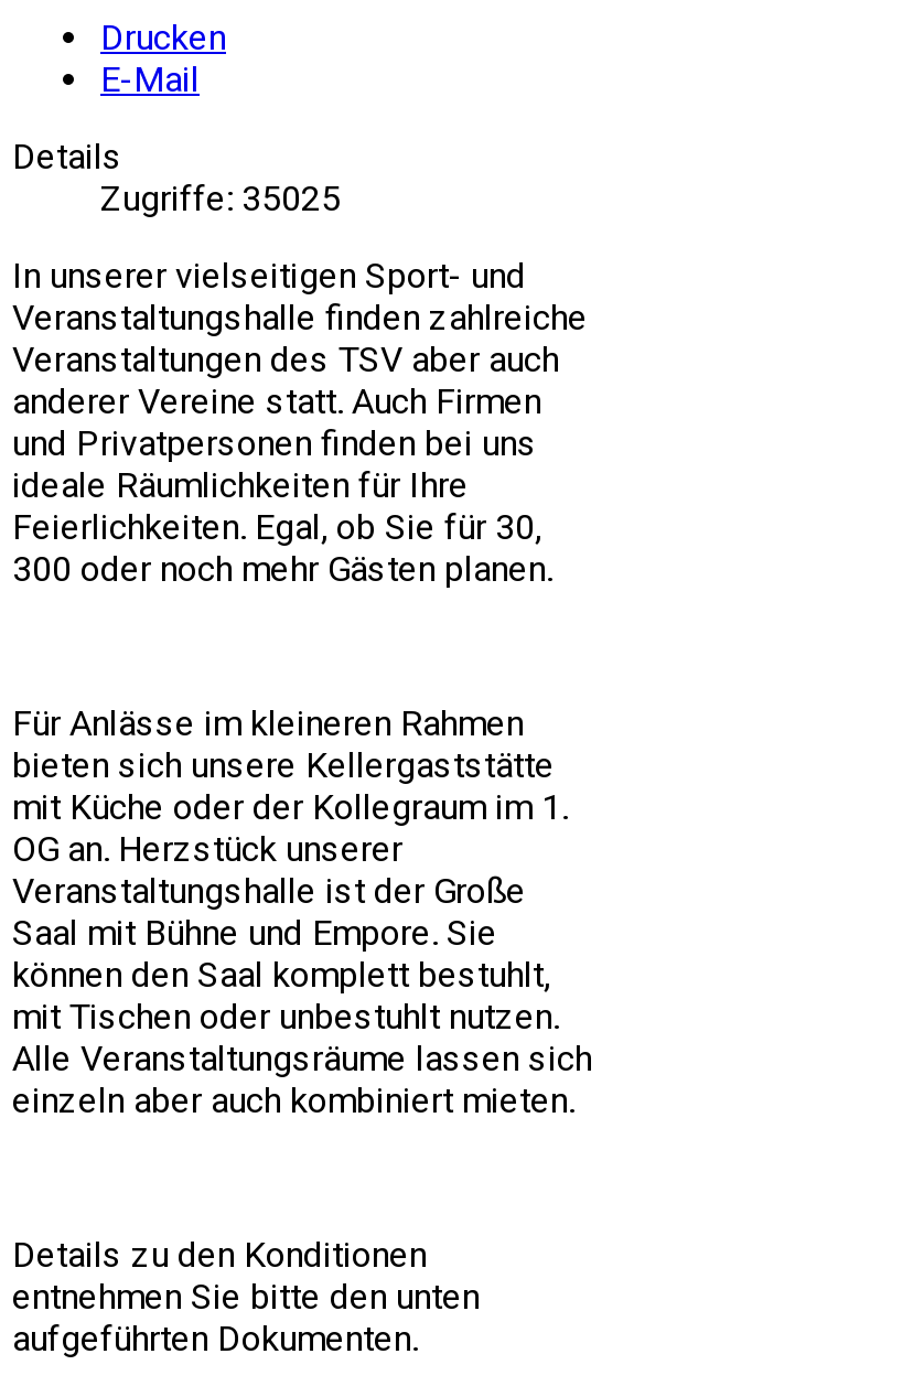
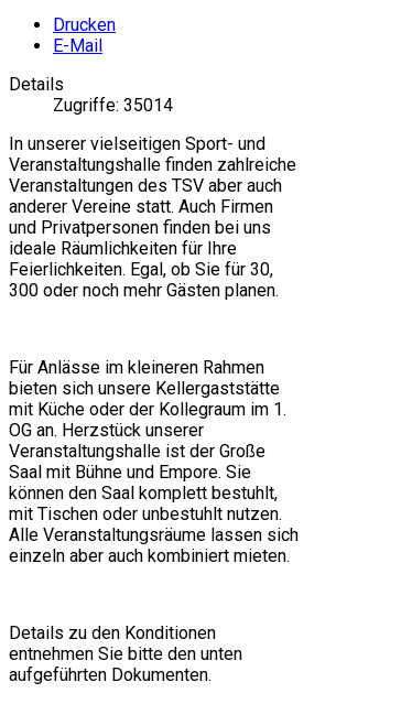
- Zugriffe: 35025
+ Zugriffe: 35014
